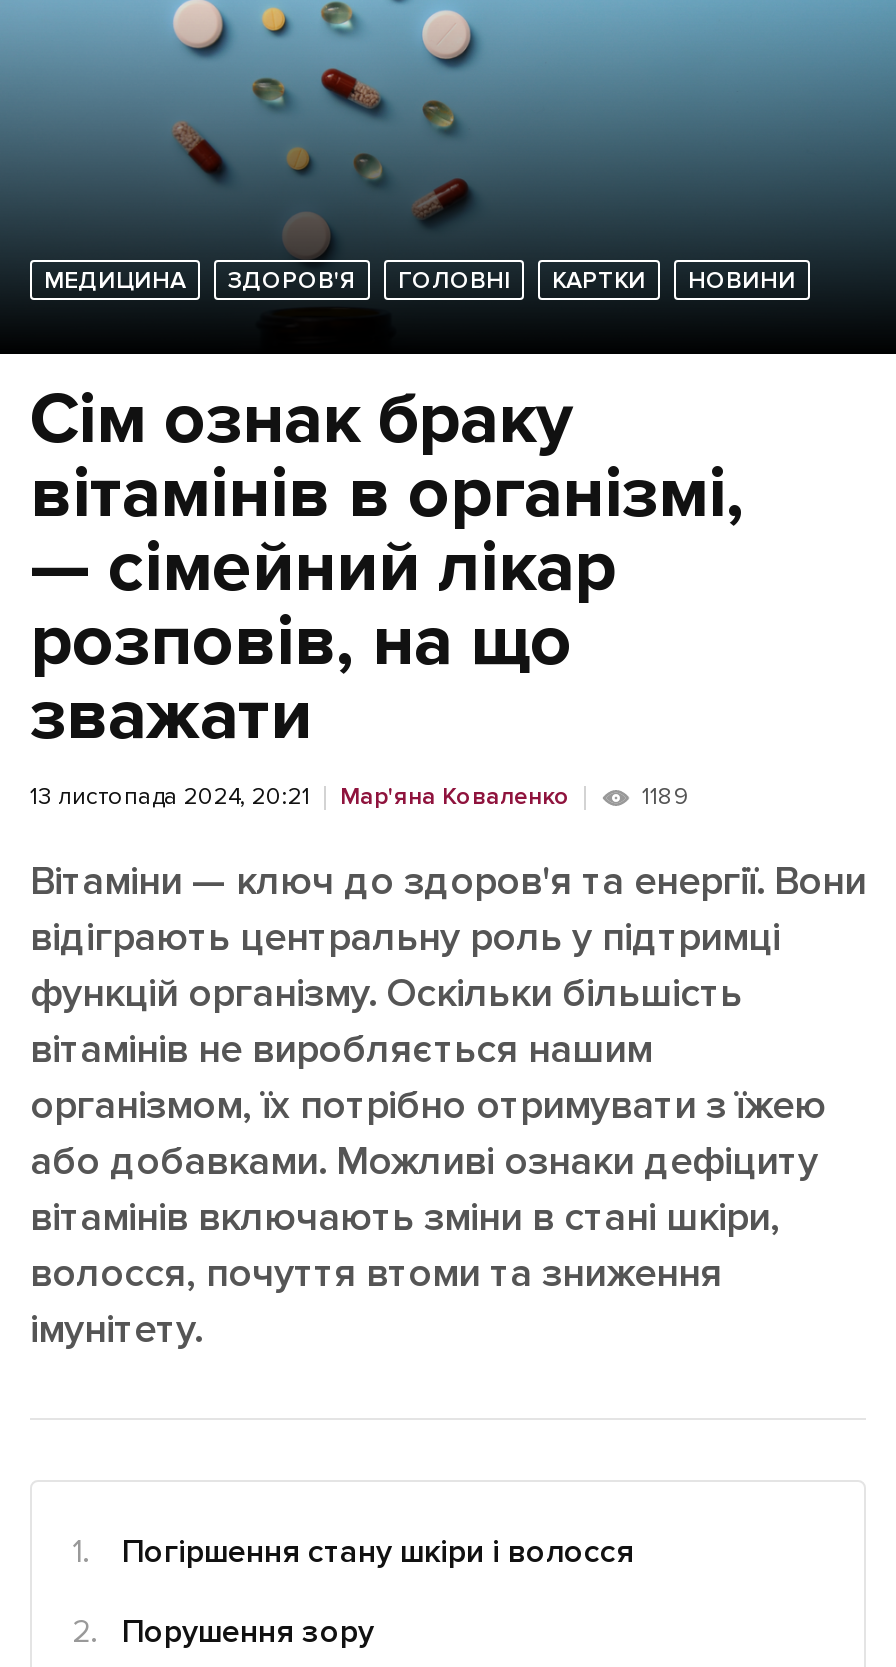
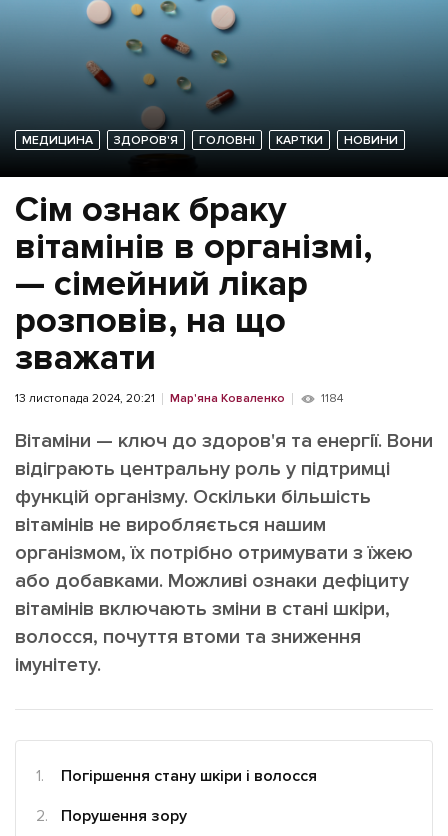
- 1189
+ 1184
